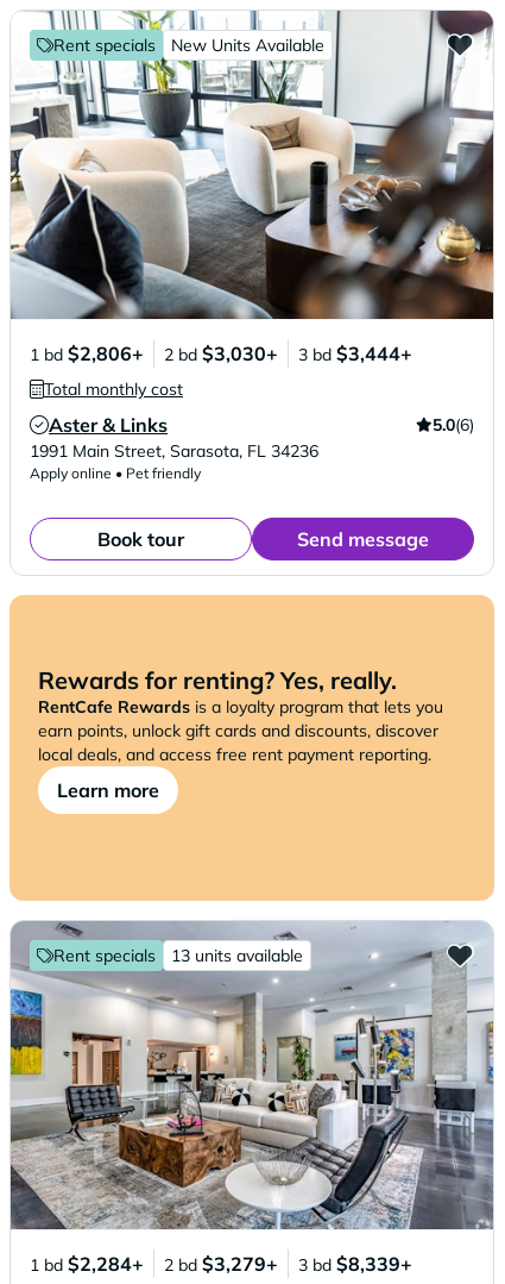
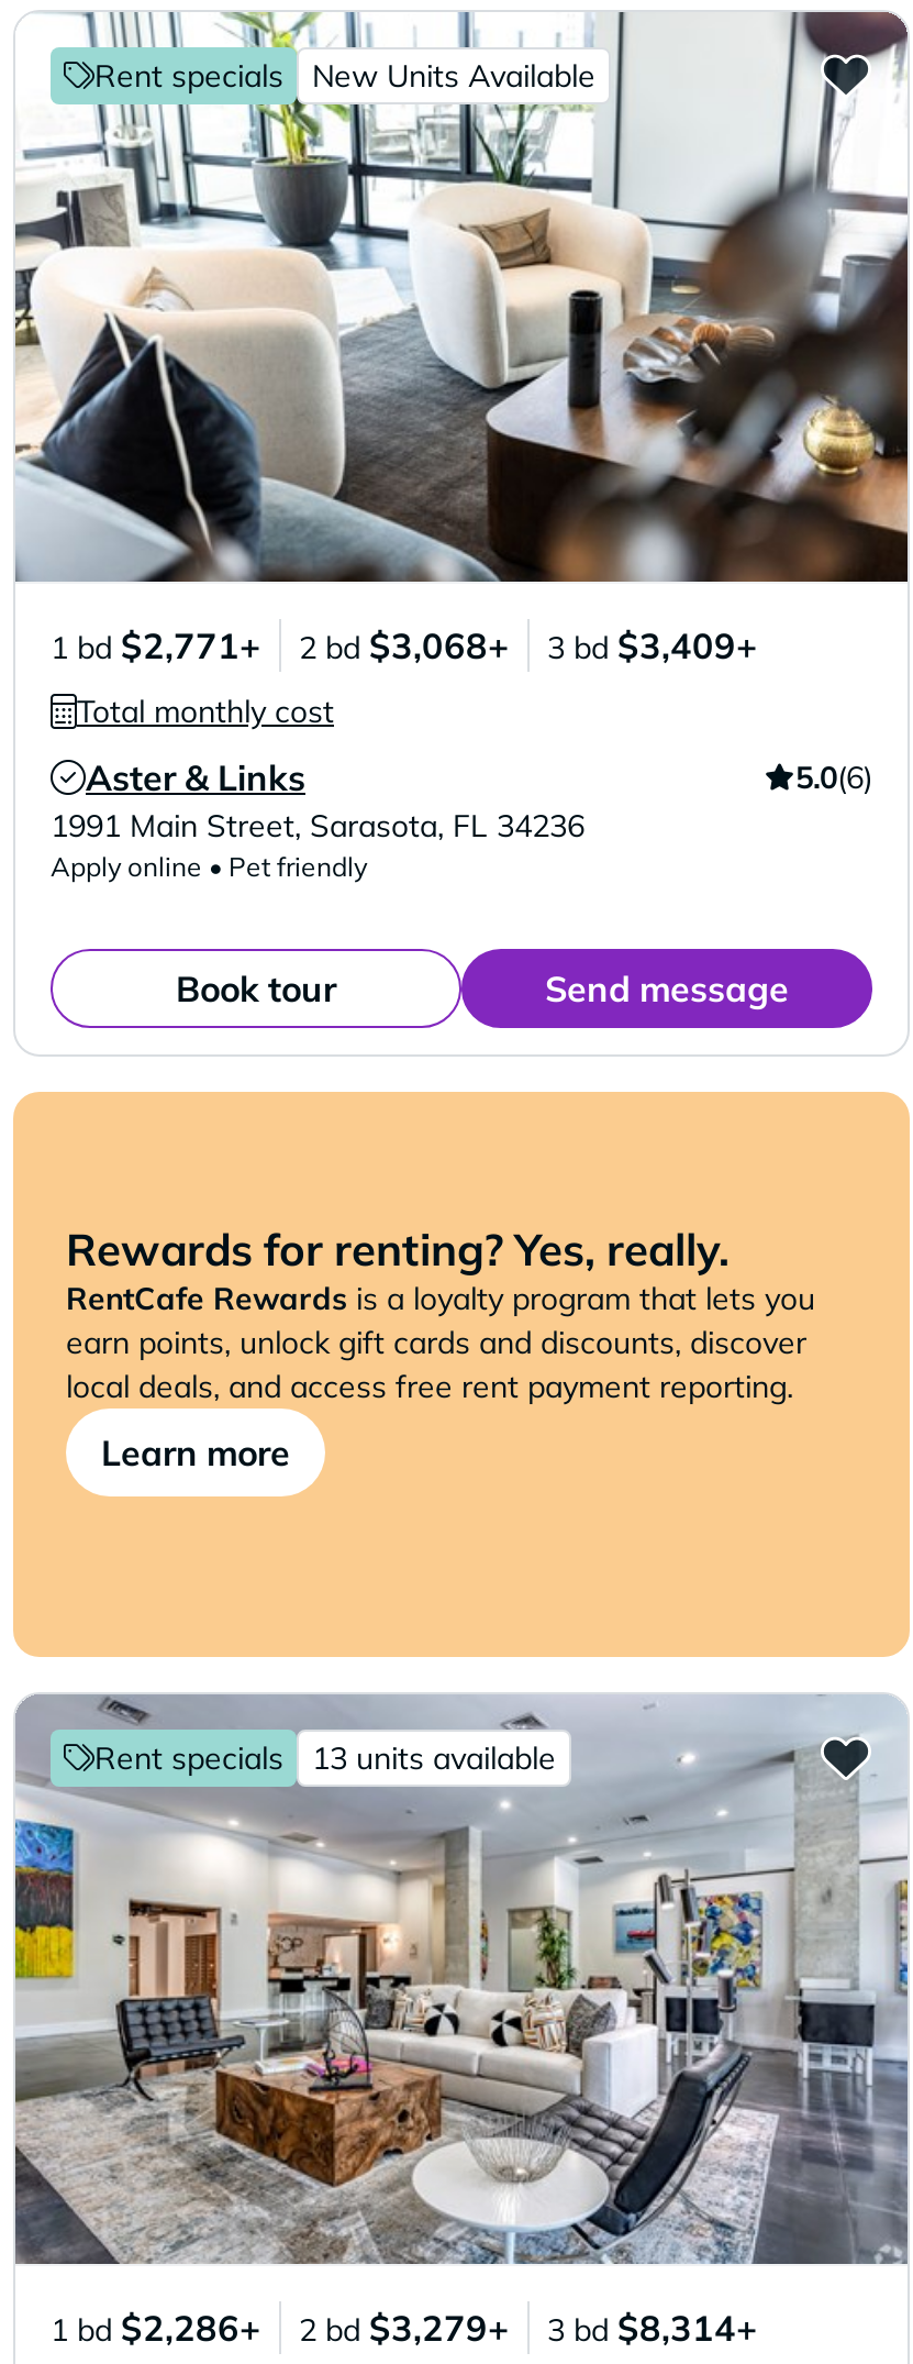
- 1 bd $2,806+
+ 1 bd $2,771+

- 2 bd $3,030+
+ 2 bd $3,068+

- 3 bd $3,444+
+ 3 bd $3,409+

- 1 bd $2,284+
+ 1 bd $2,286+

- 3 bd $8,339+
+ 3 bd $8,314+
